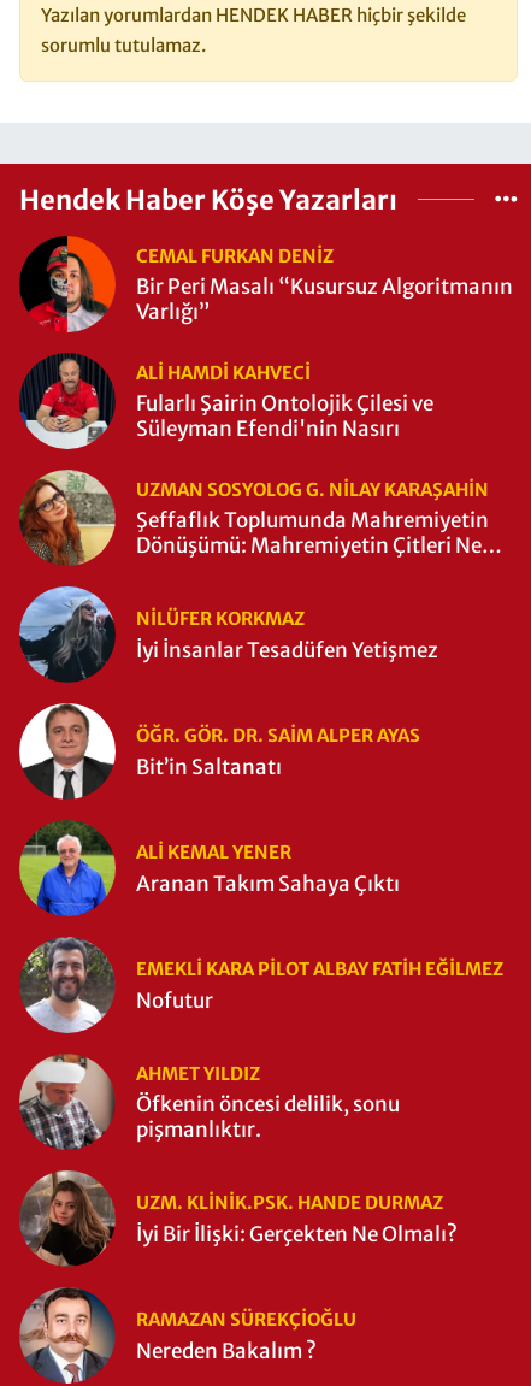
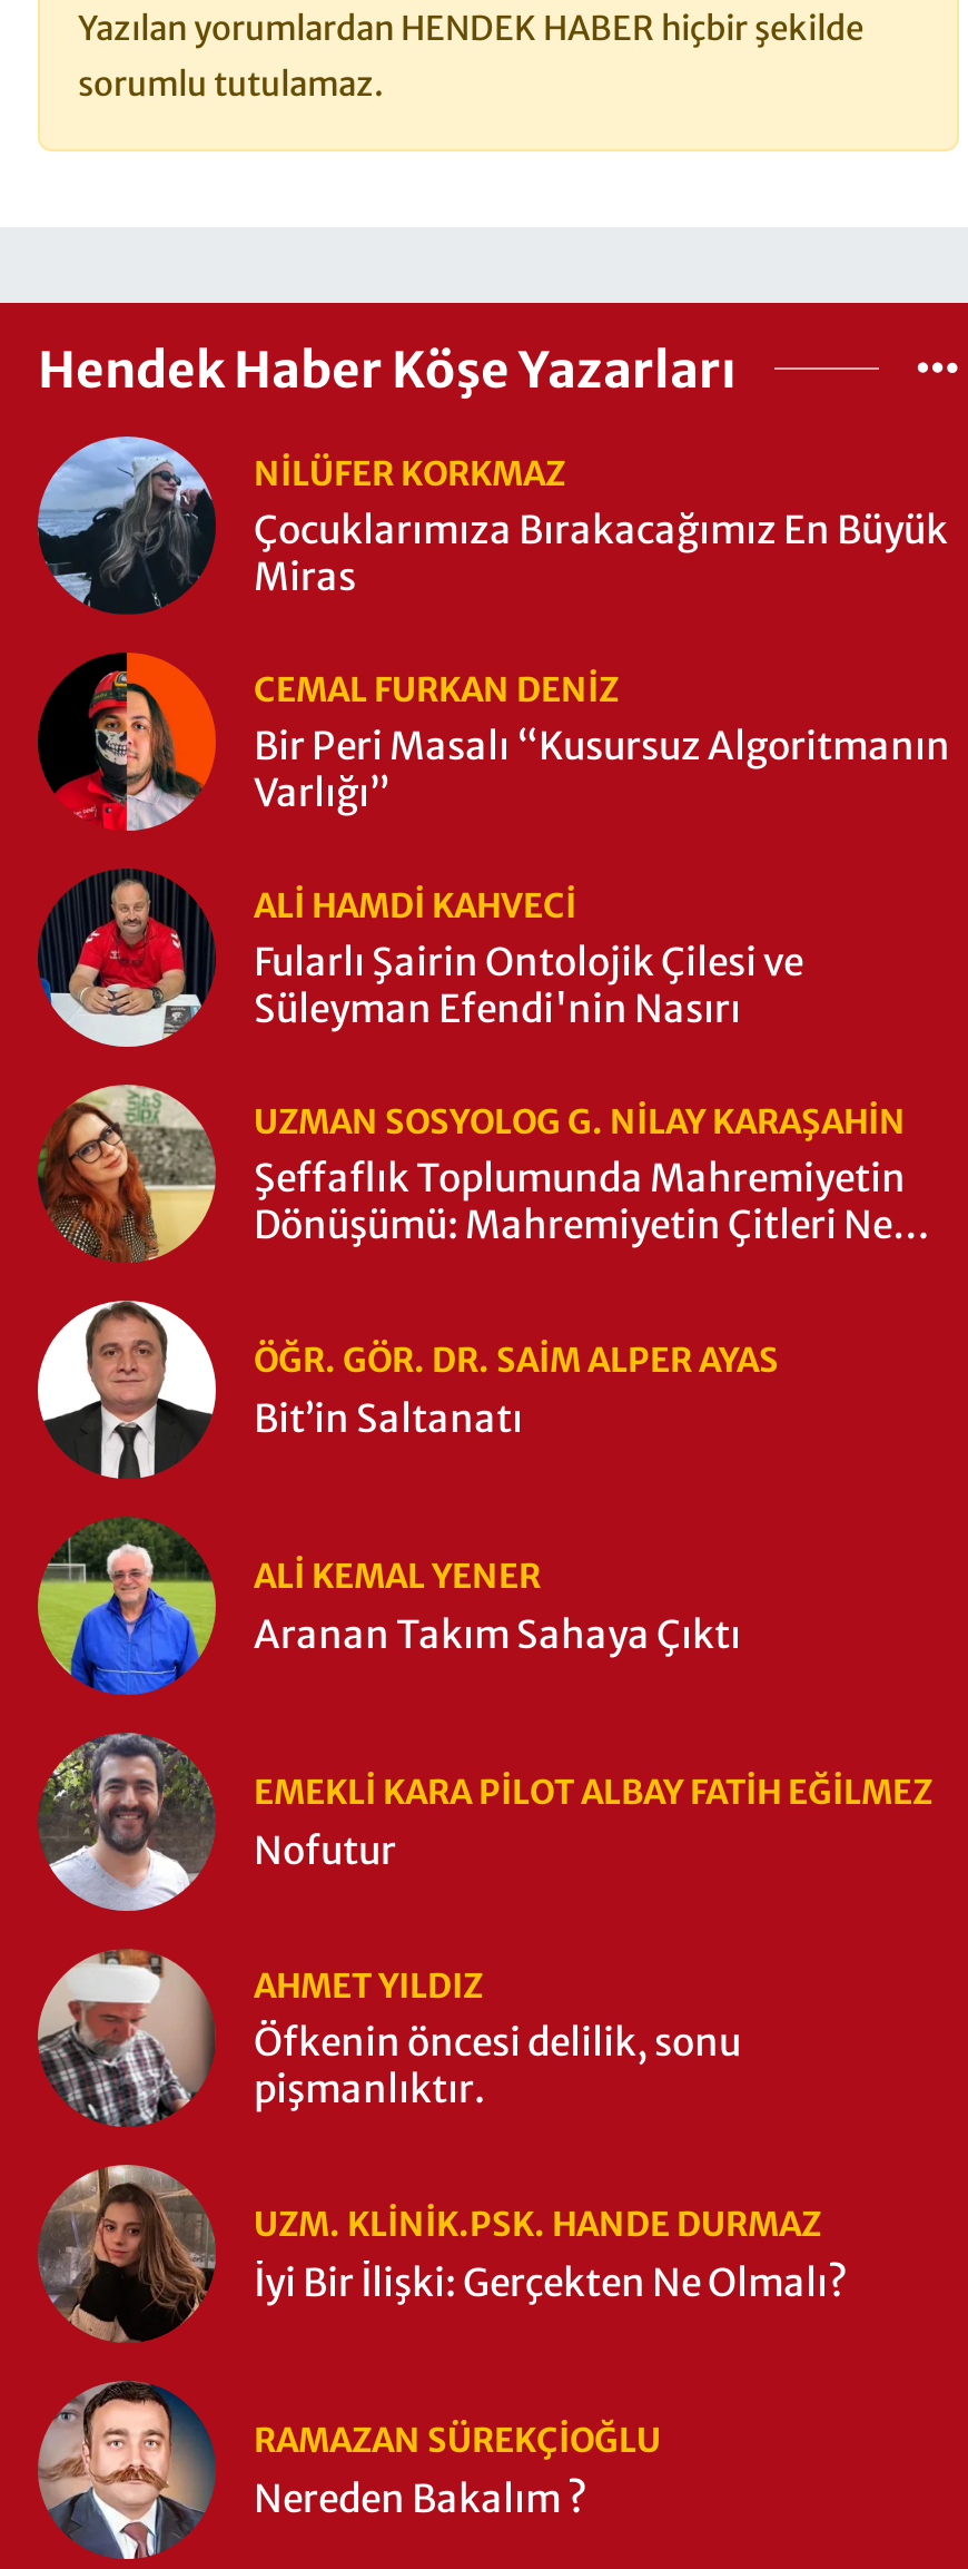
+ Çocuklarımıza Bırakacağımız En Büyük
+ Miras

moved down: [image] | CEMAL FURKAN DENİZ | Bir Peri Masalı “Kusursuz Algoritmanın | ... | Şeffaflık Toplumunda Mahremiyetin | Dönüşümü: Mahremiyetin Çitleri Ne

moved up: [image] | NILÜFER KORKMAZ

- İyi İnsanlar Tesadüfen Yetişmez
